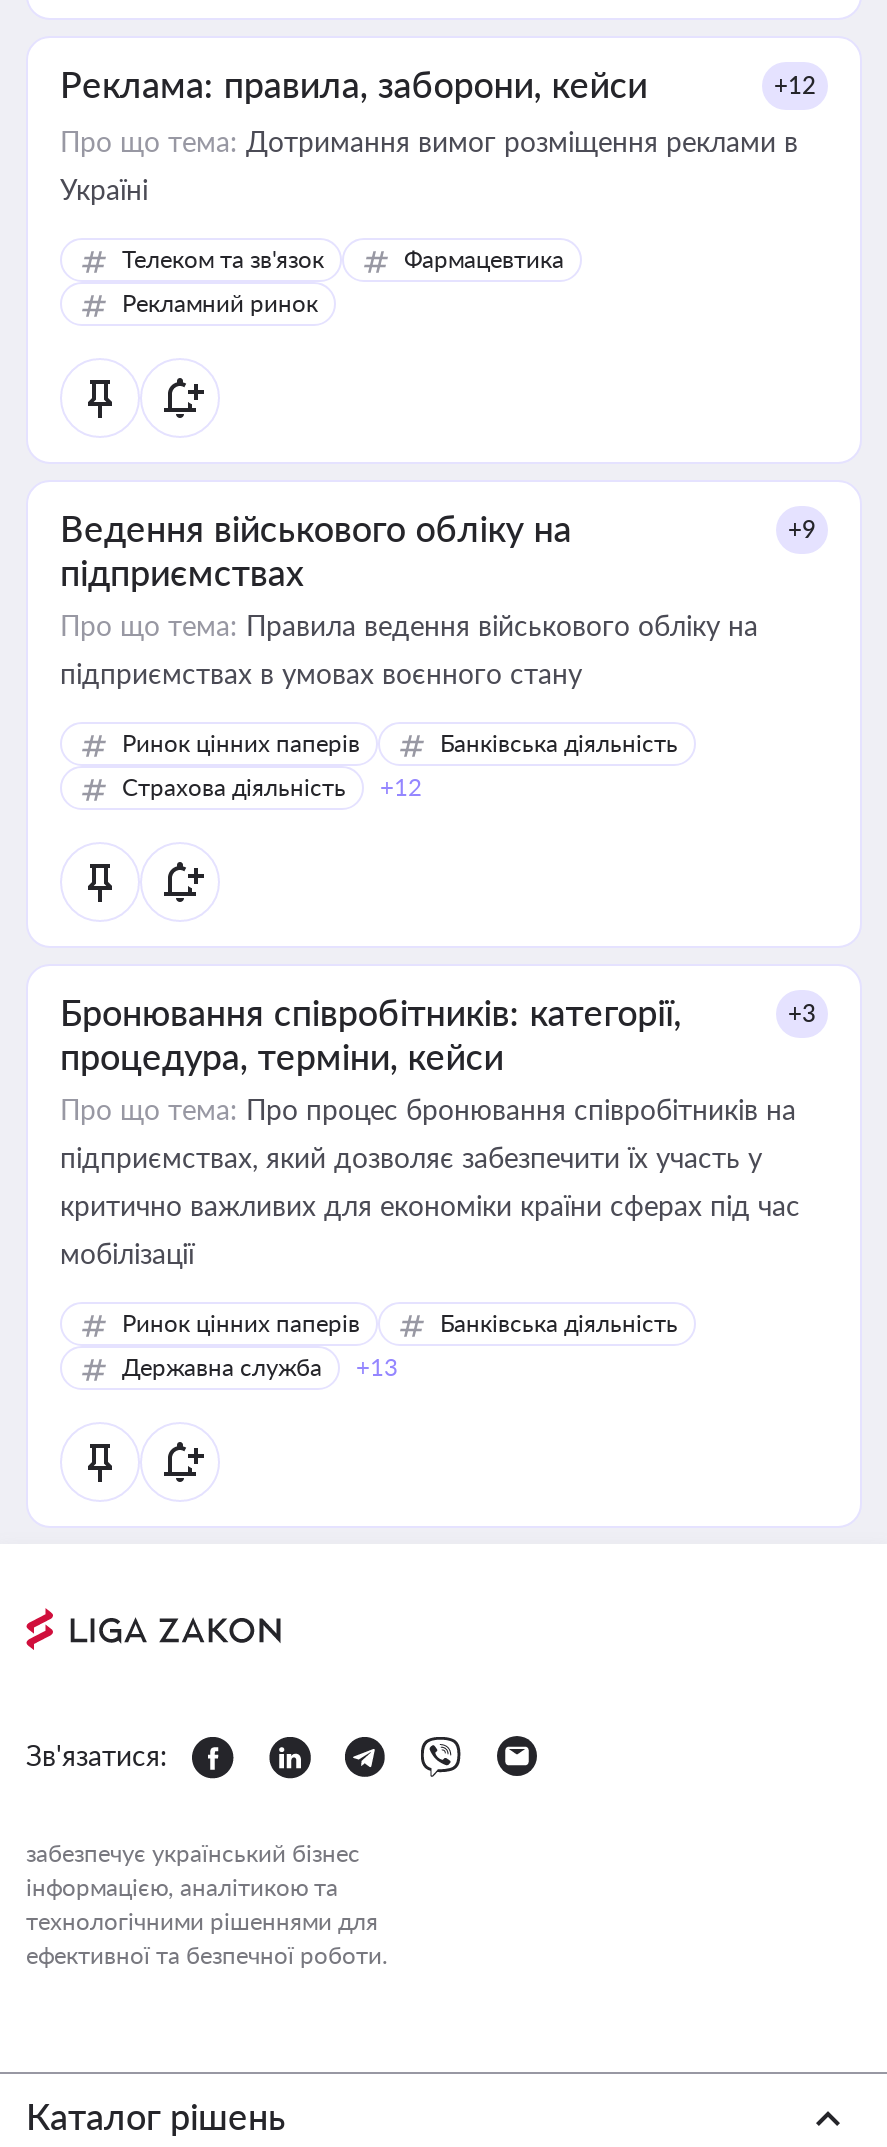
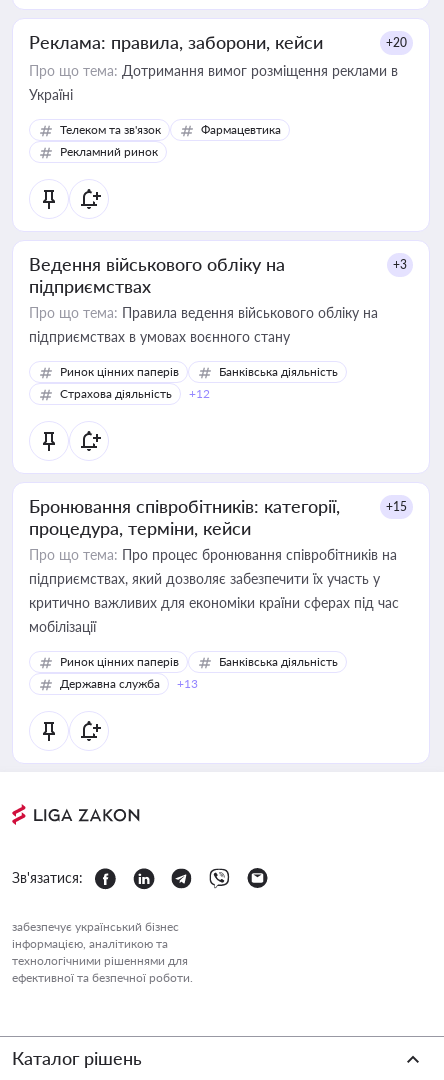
- +12
+ +20

- +9
+ +3

- +3
+ +15
